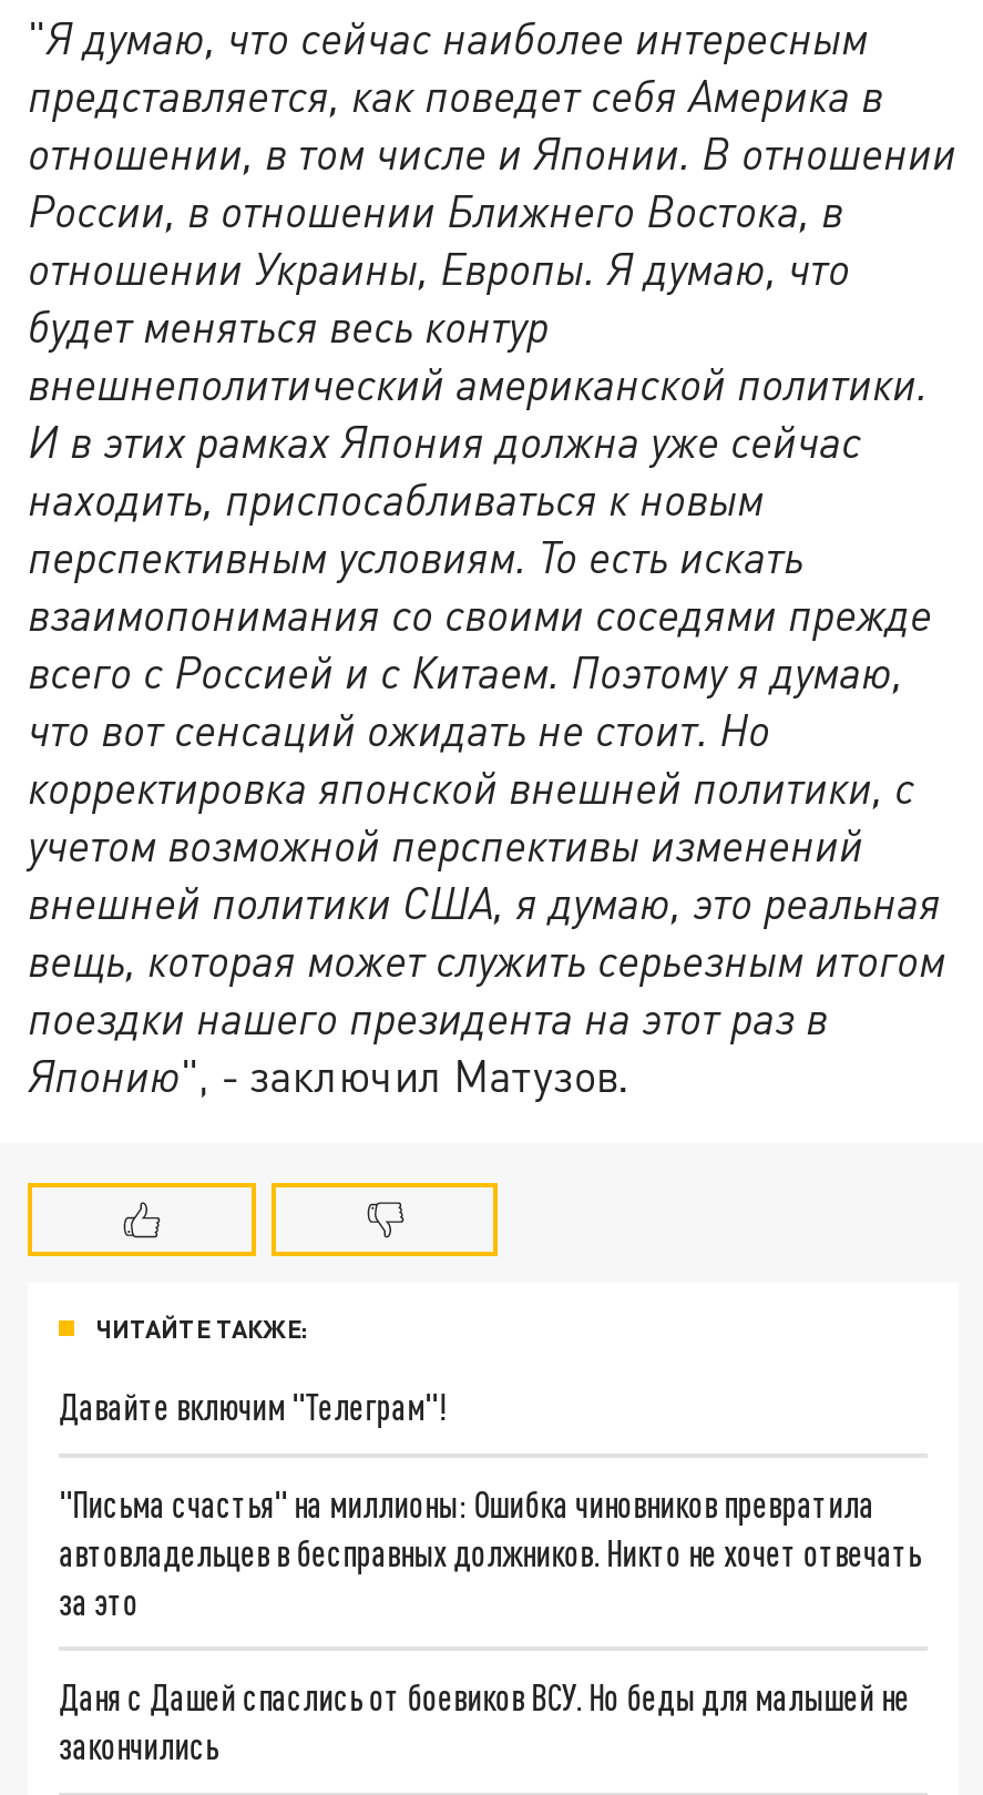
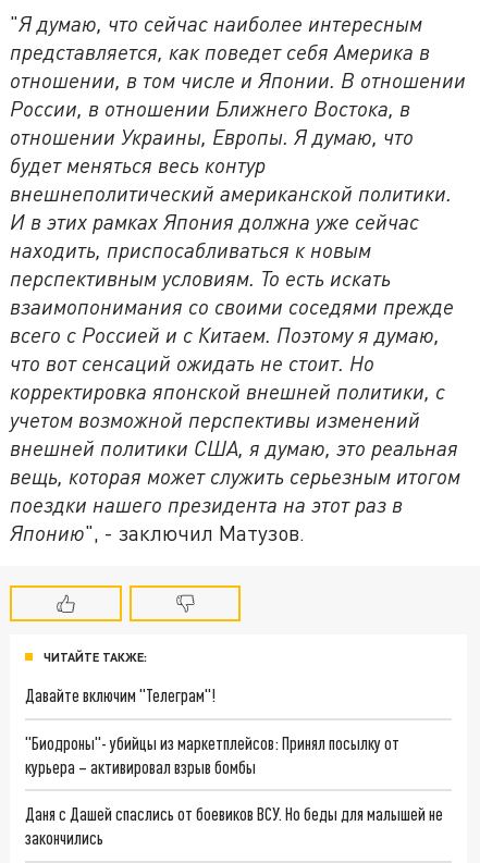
- "Письма счастья" на миллионы: Ошибка чиновников превратила
- автовладельцев в бесправных должников. Никто не хочет отвечать
- за это
+ "Биодроны"- убийцы из маркетплейсов: Принял посылку от
+ курьера – активировал взрыв бомбы
